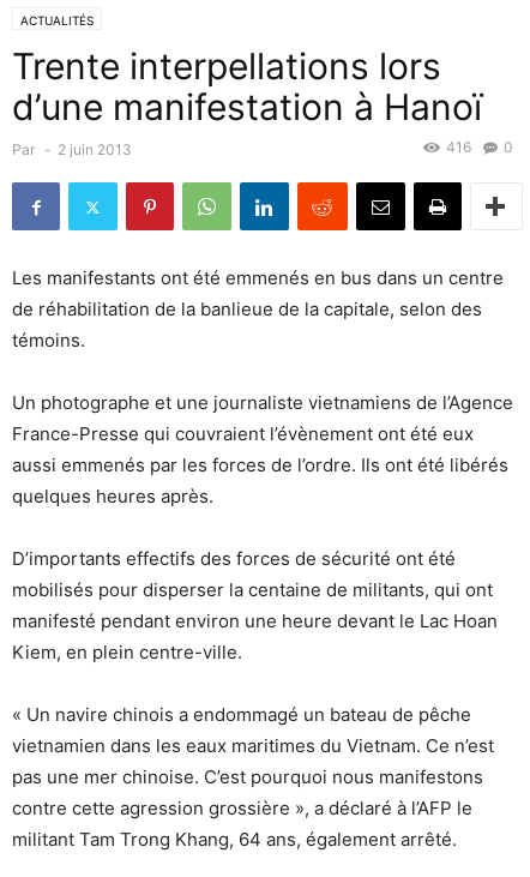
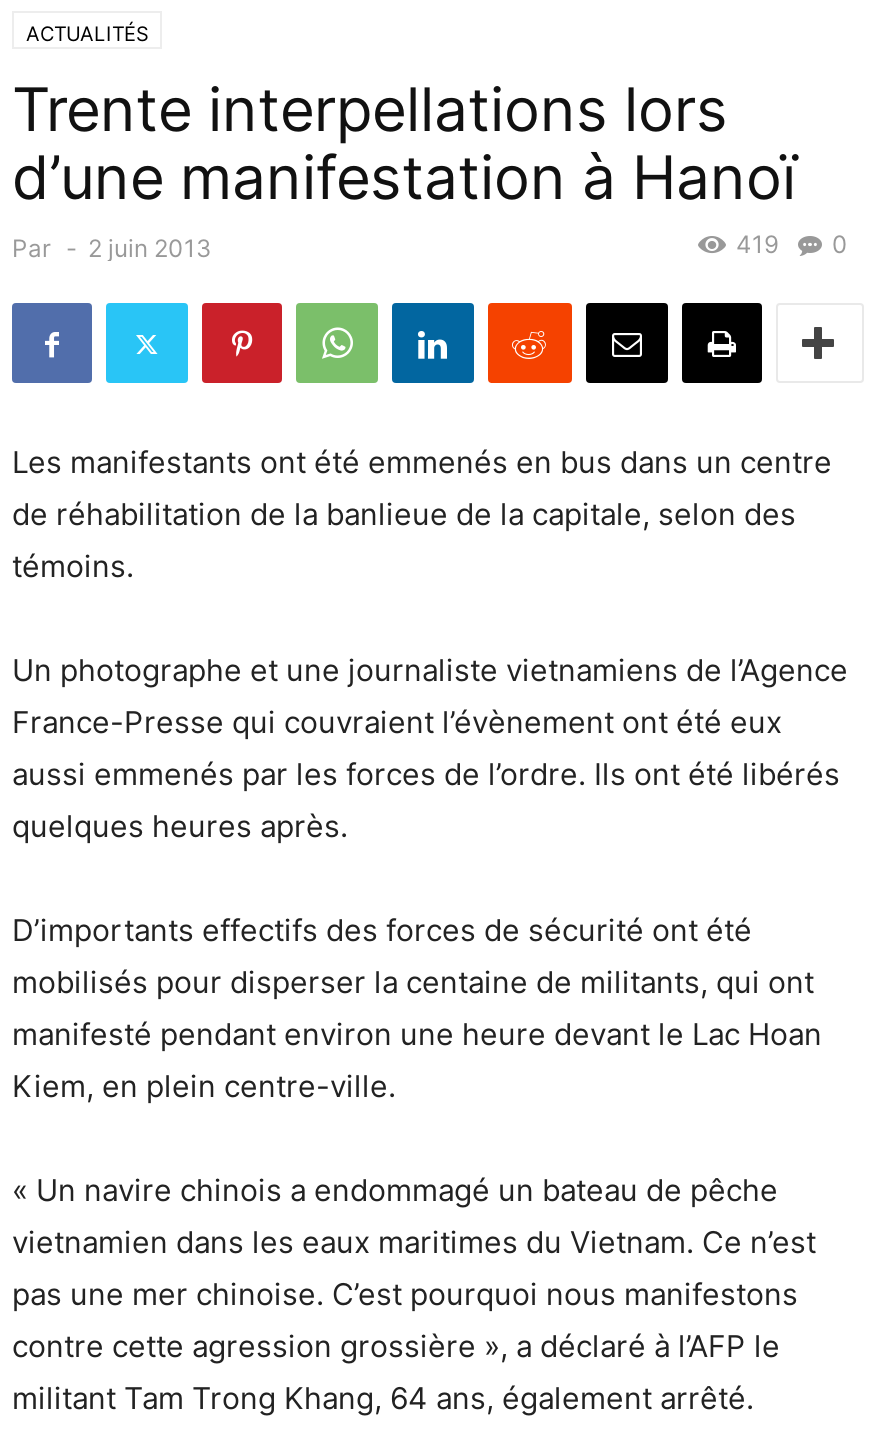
- 416 0
+ 419 0
